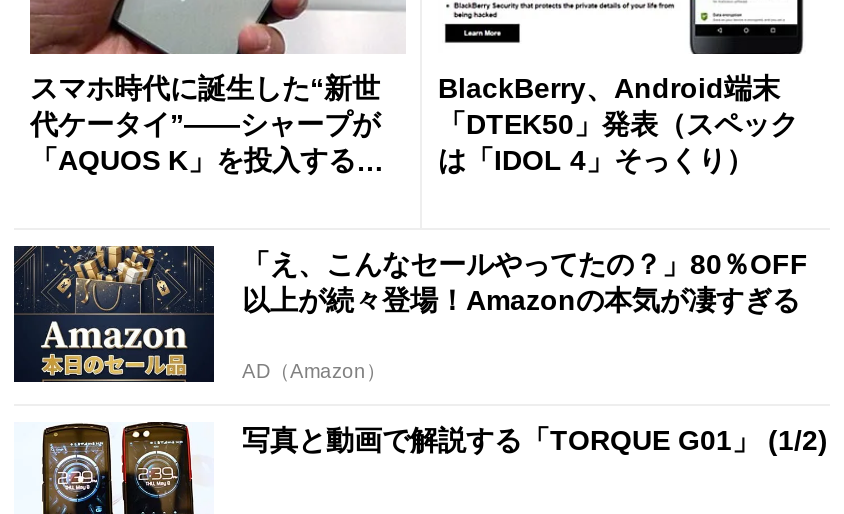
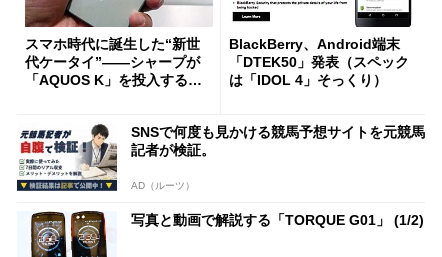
- [image]
- 「え、こんなセールやってたの？」80％OFF
- 以上が続々登場！Amazonの本気が凄すぎる
+ [image]
+ SNSで何度も見かける競馬予想サイトを元競馬
+ 記者が検証。

- AD（Amazon）
+ AD（ルーツ）
